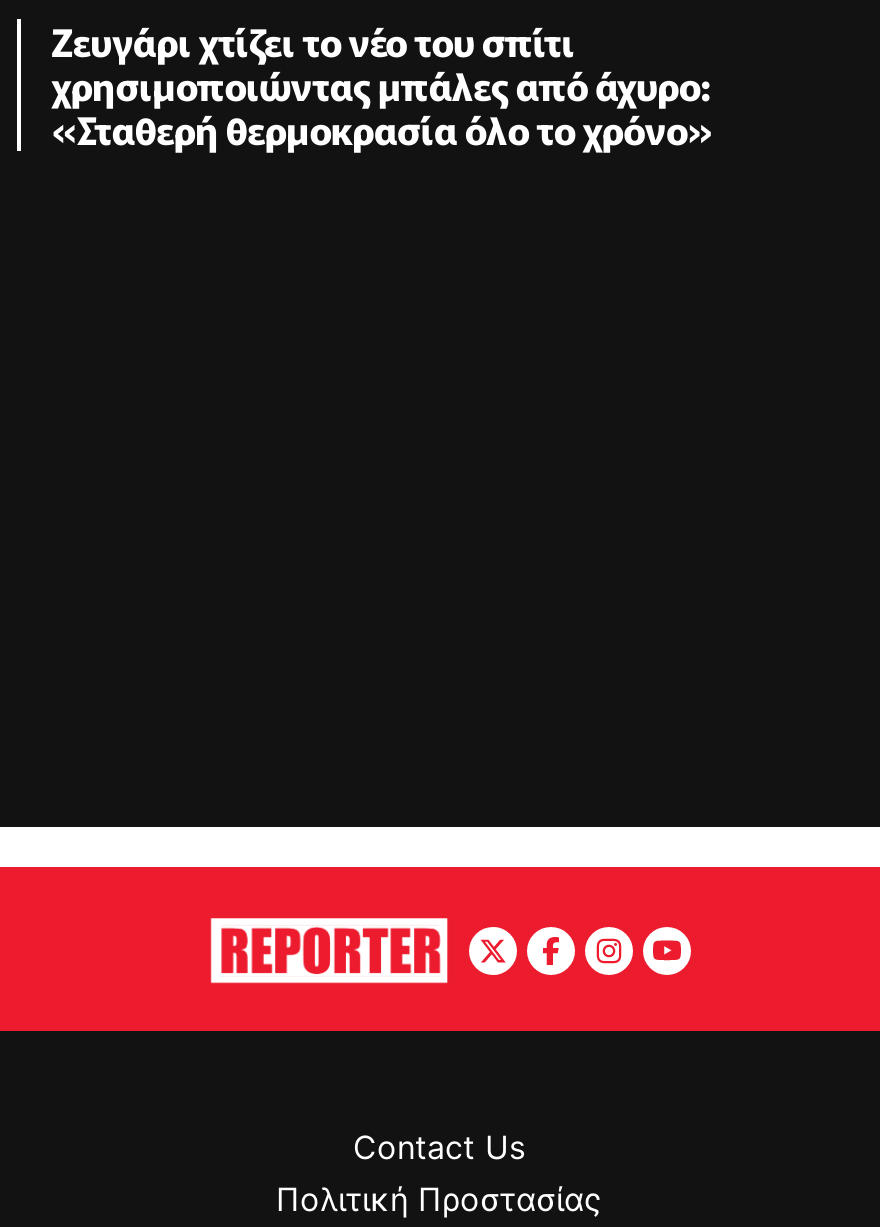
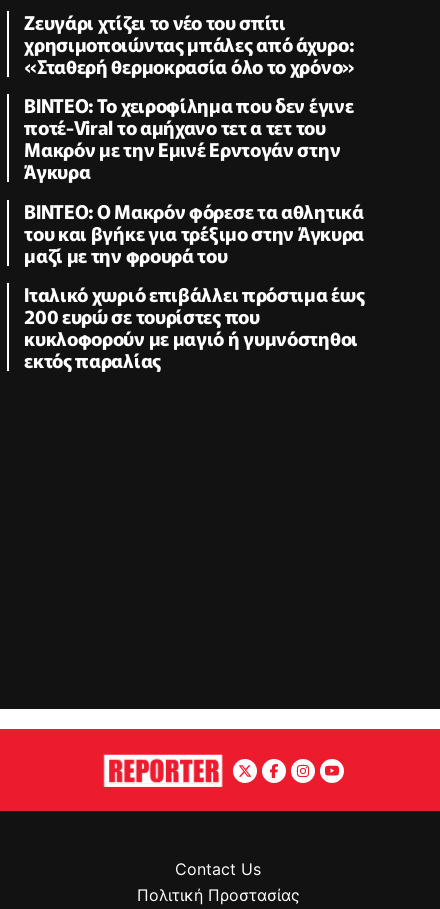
+ ΒΙΝΤΕΟ: Το χειροφίλημα που δεν έγινε
+ ποτέ-Viral το αμήχανο τετ α τετ του
+ Μακρόν με την Εμινέ Ερντογάν στην
+ Άγκυρα
+ ΒΙΝΤΕΟ: Ο Μακρόν φόρεσε τα αθλητικά
+ του και βγήκε για τρέξιμο στην Άγκυρα
+ μαζί με την φρουρά του
+ Ιταλικό χωριό επιβάλλει πρόστιμα έως
+ 200 ευρώ σε τουρίστες που
+ κυκλοφορούν με μαγιό ή γυμνόστηθοι
+ εκτός παραλίας
